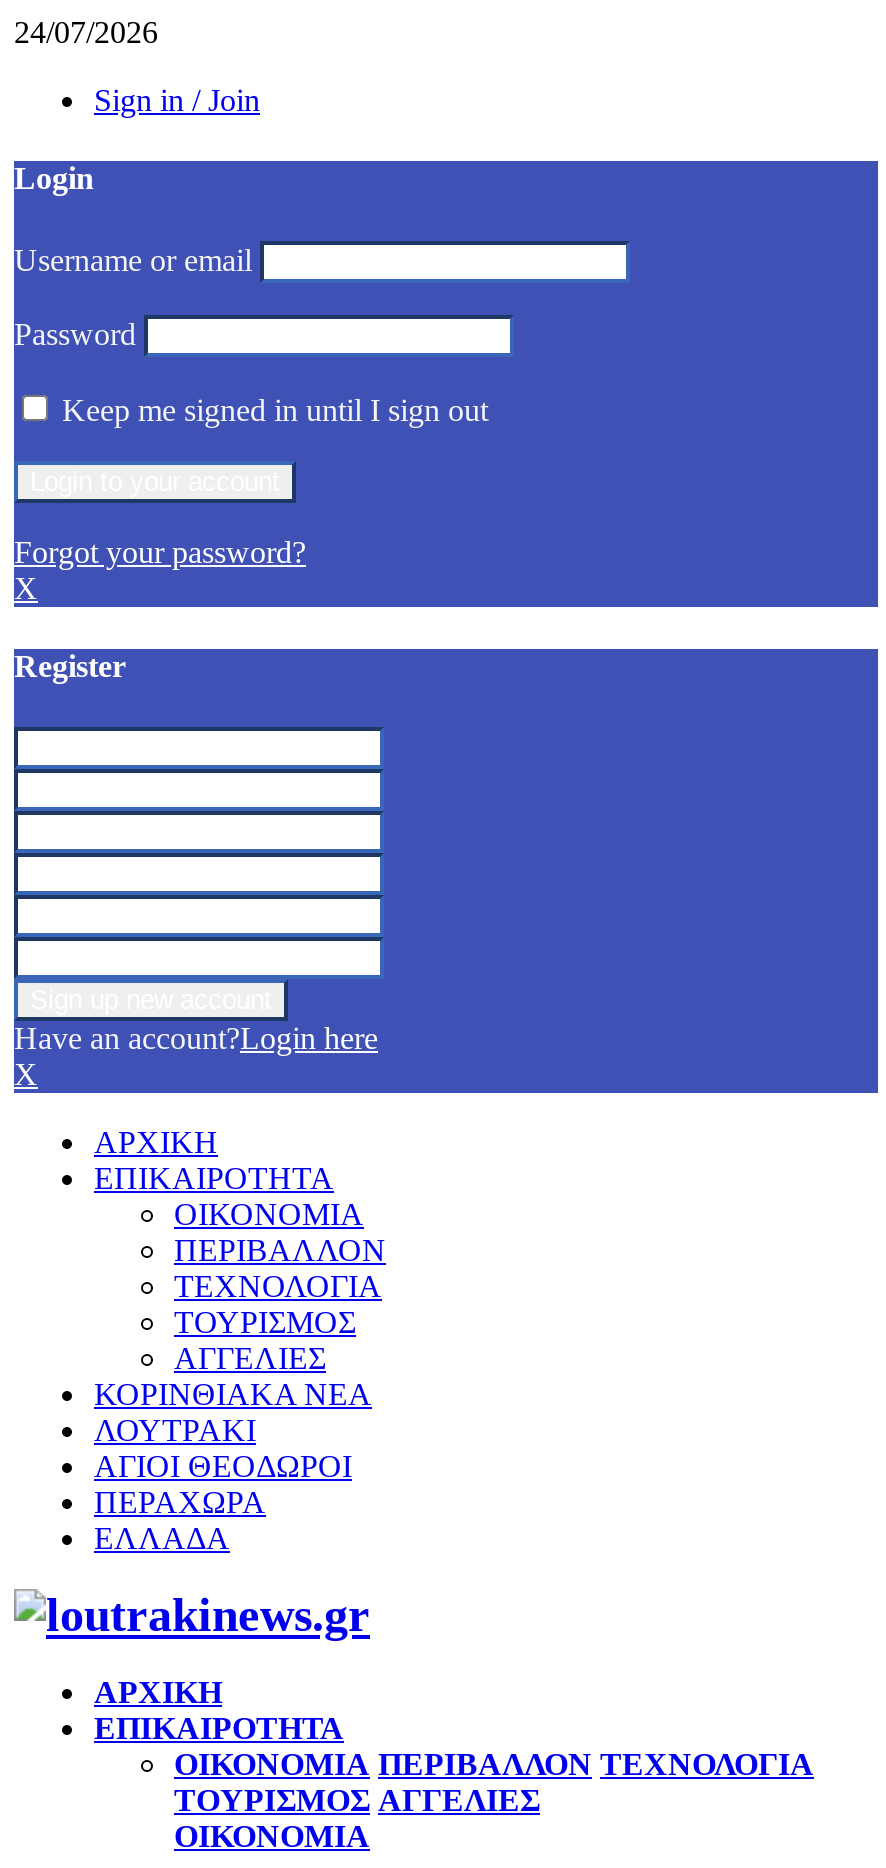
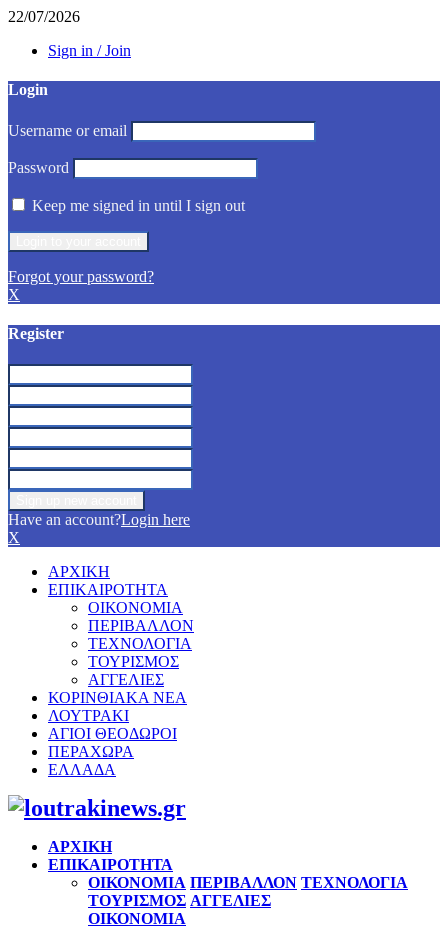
- 24/07/2026
+ 22/07/2026
